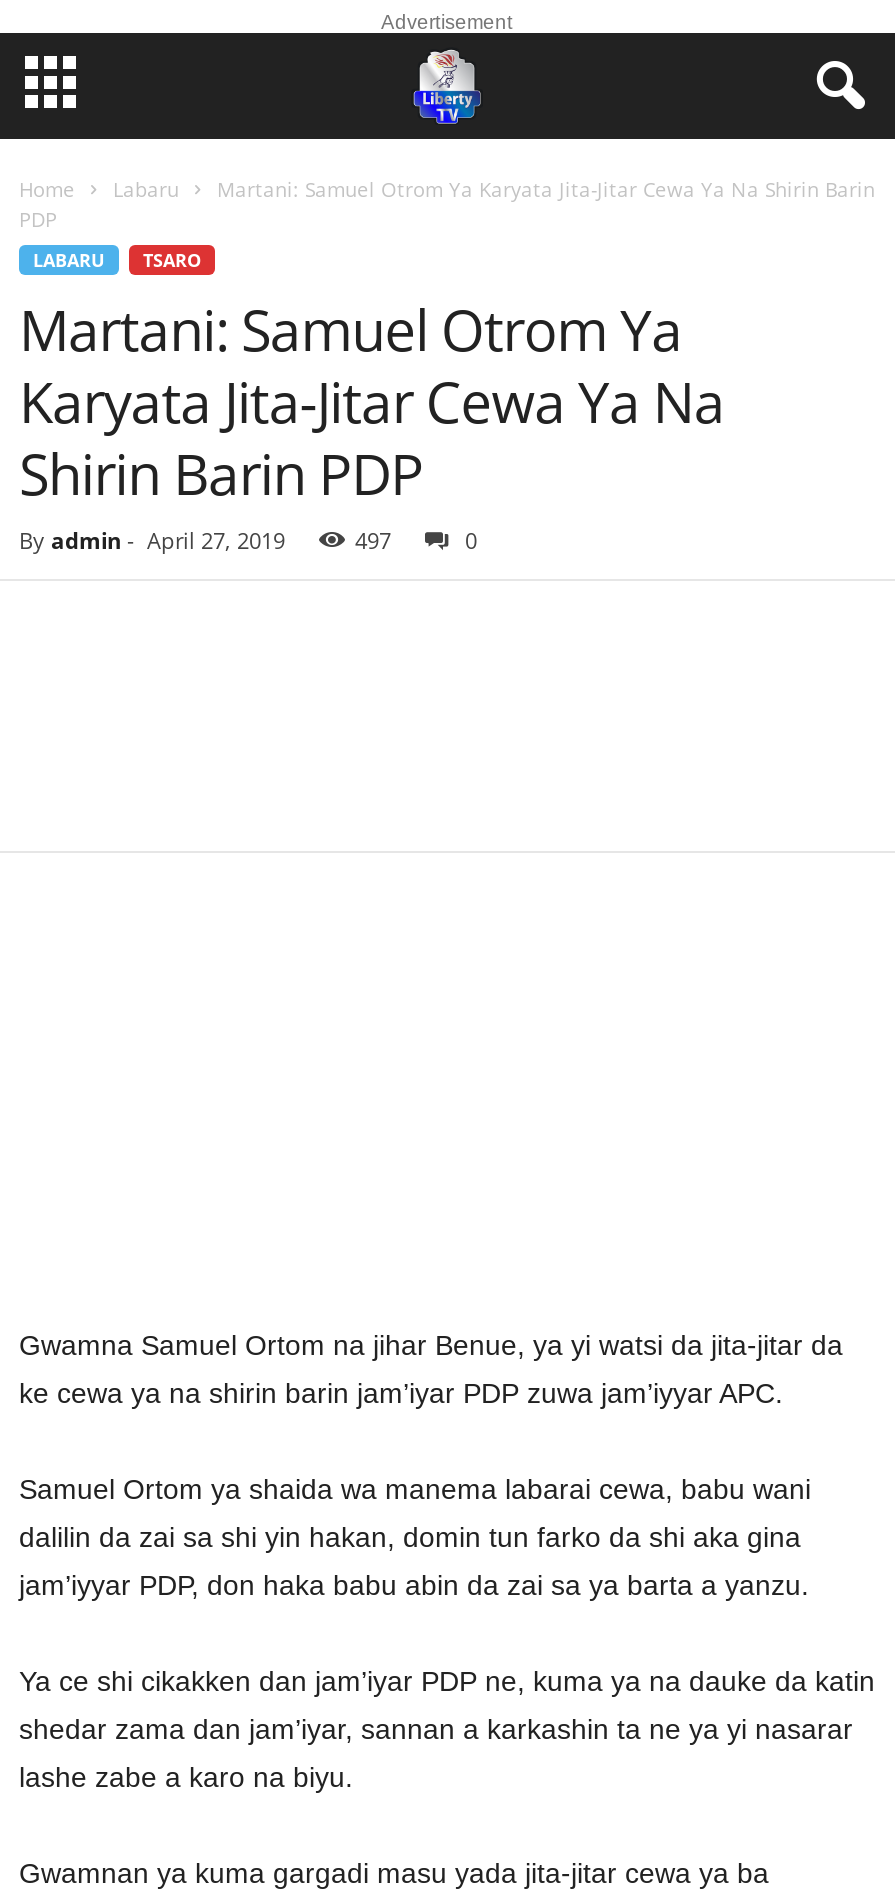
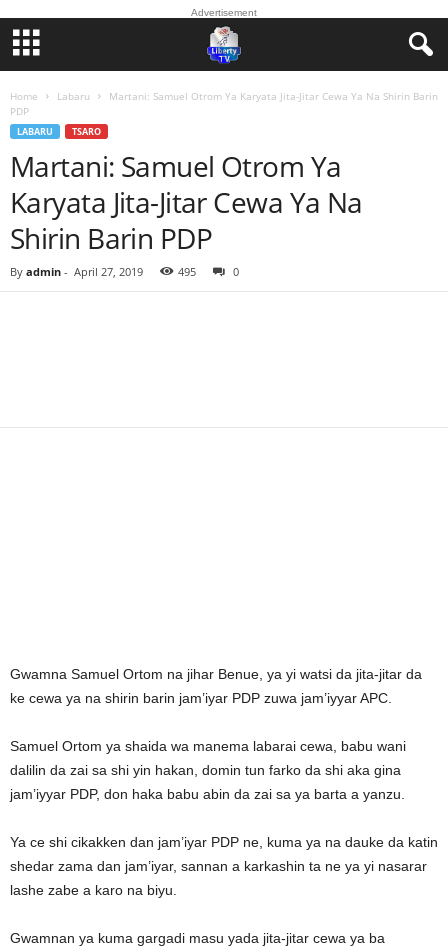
- 497
+ 495
